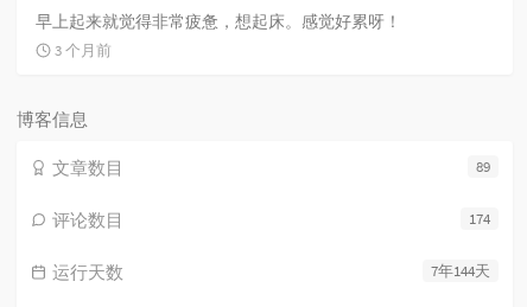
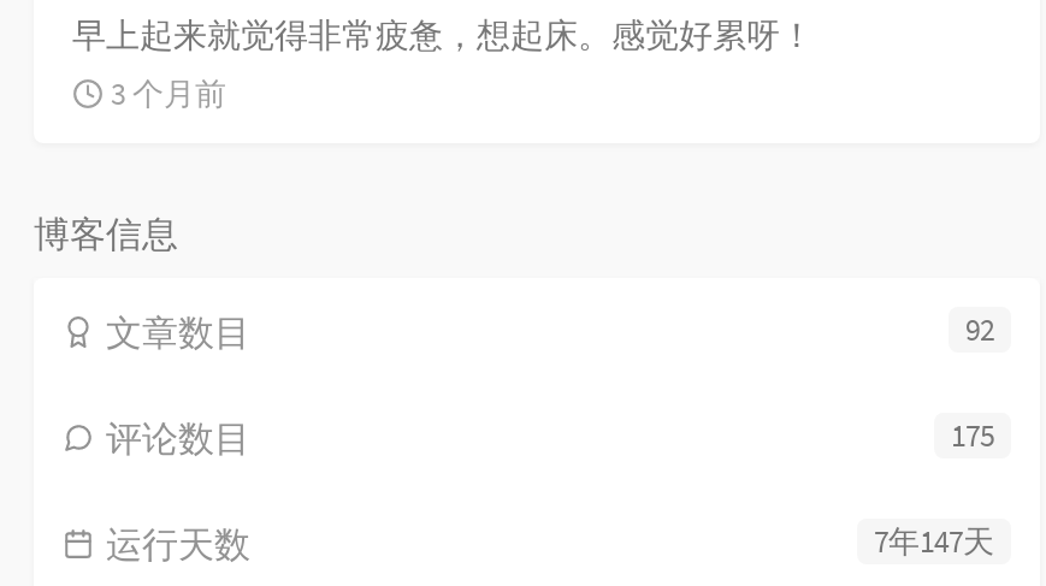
- 89
+ 92

- 174
+ 175

- 7年144天
+ 7年147天
